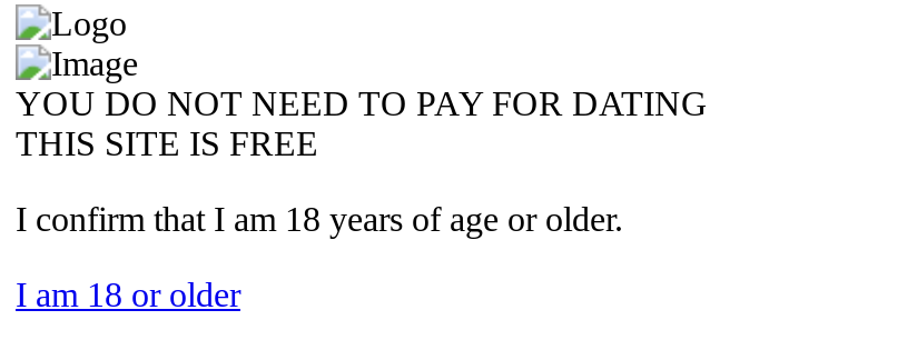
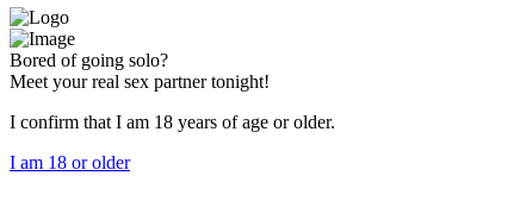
- YOU DO NOT NEED TO PAY FOR DATING
- THIS SITE IS FREE
+ Bored of going solo?
+ Meet your real sex partner tonight!
